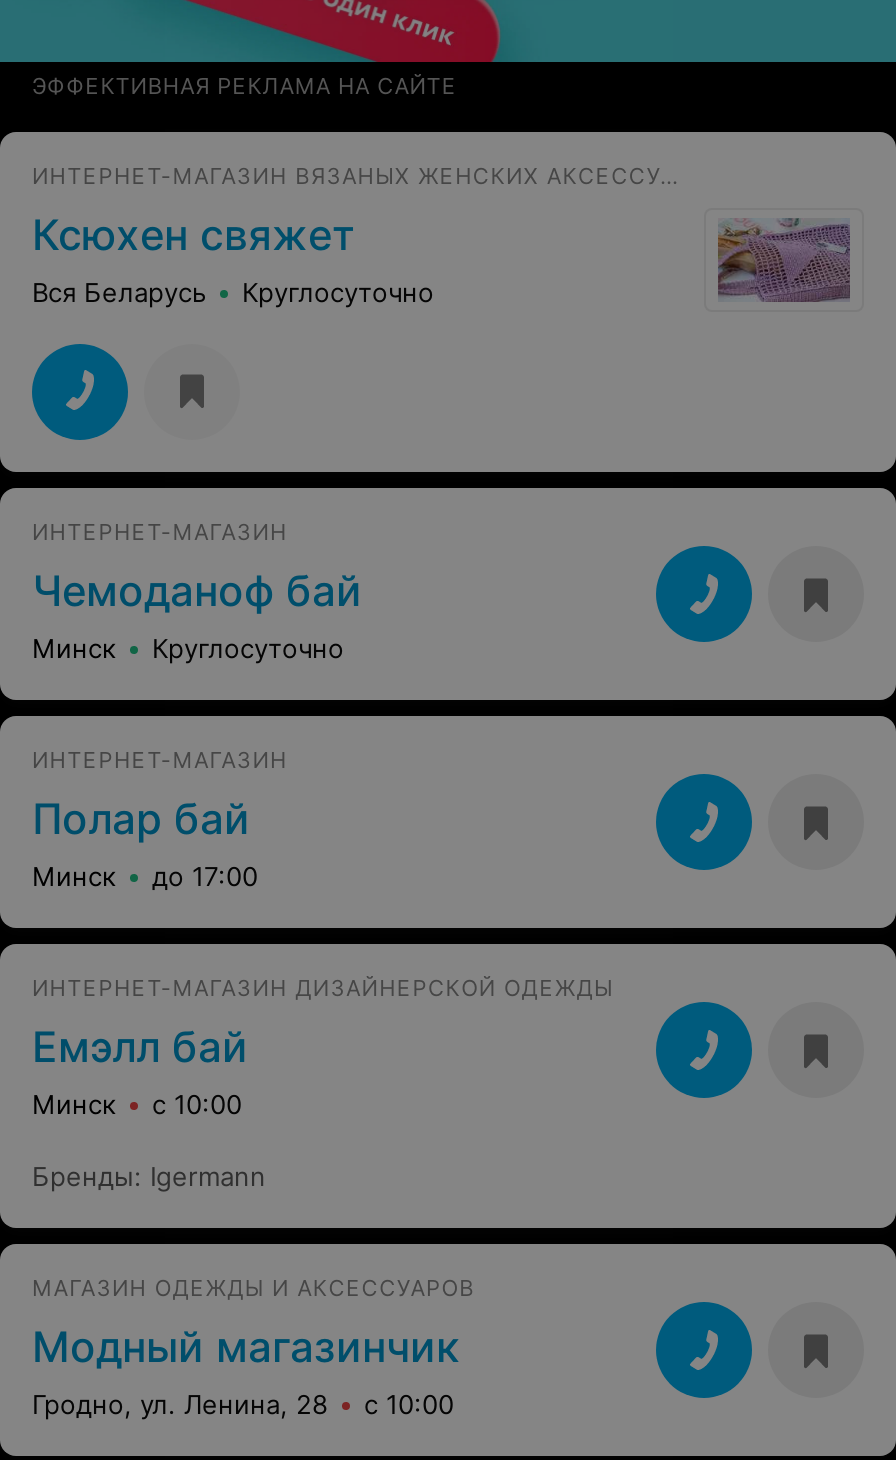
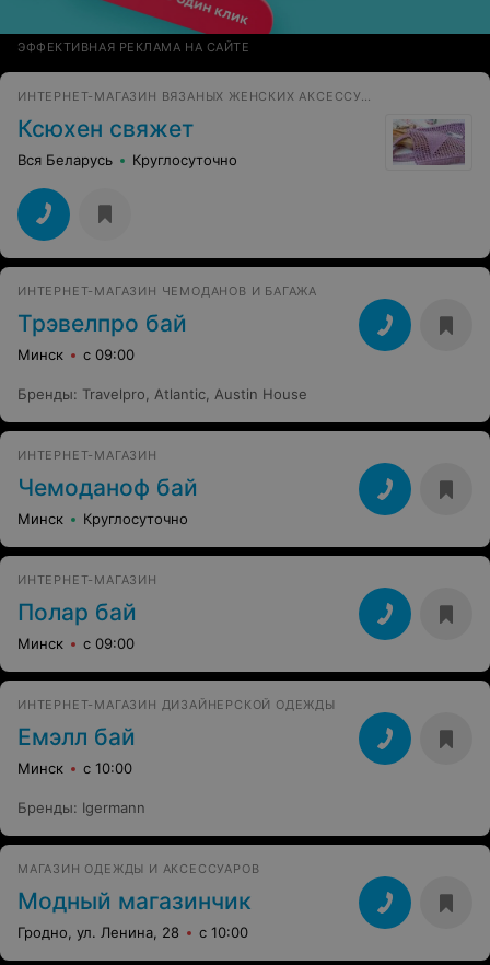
+ ИНТЕРНЕТ-МАГАЗИН ЧЕМОДАНОВ И БАГАЖА
+ Трэвелпро бай
+ Минск
+ с 09:00
+ Бренды: Travelpro, Atlantic, Austin House

- Минск до 17:00
+ Минск с 09:00
